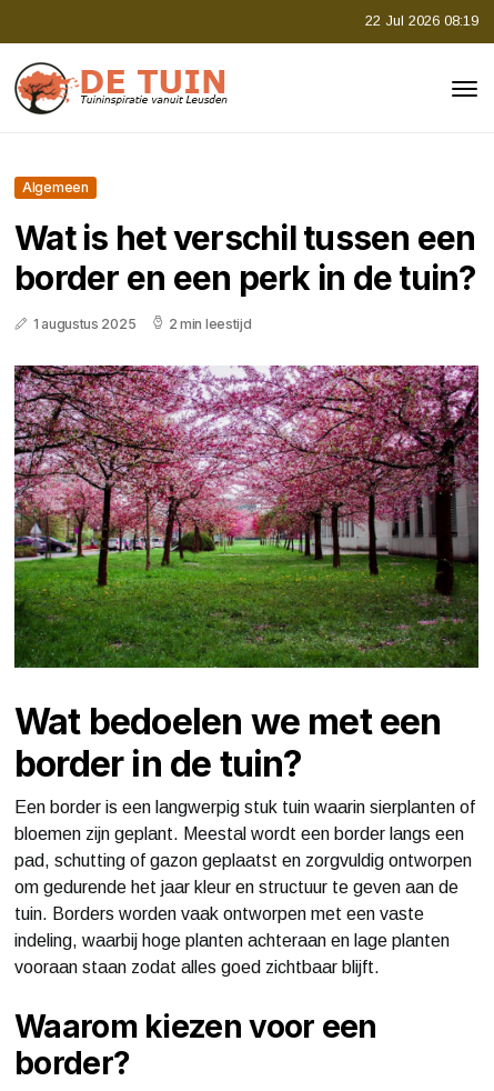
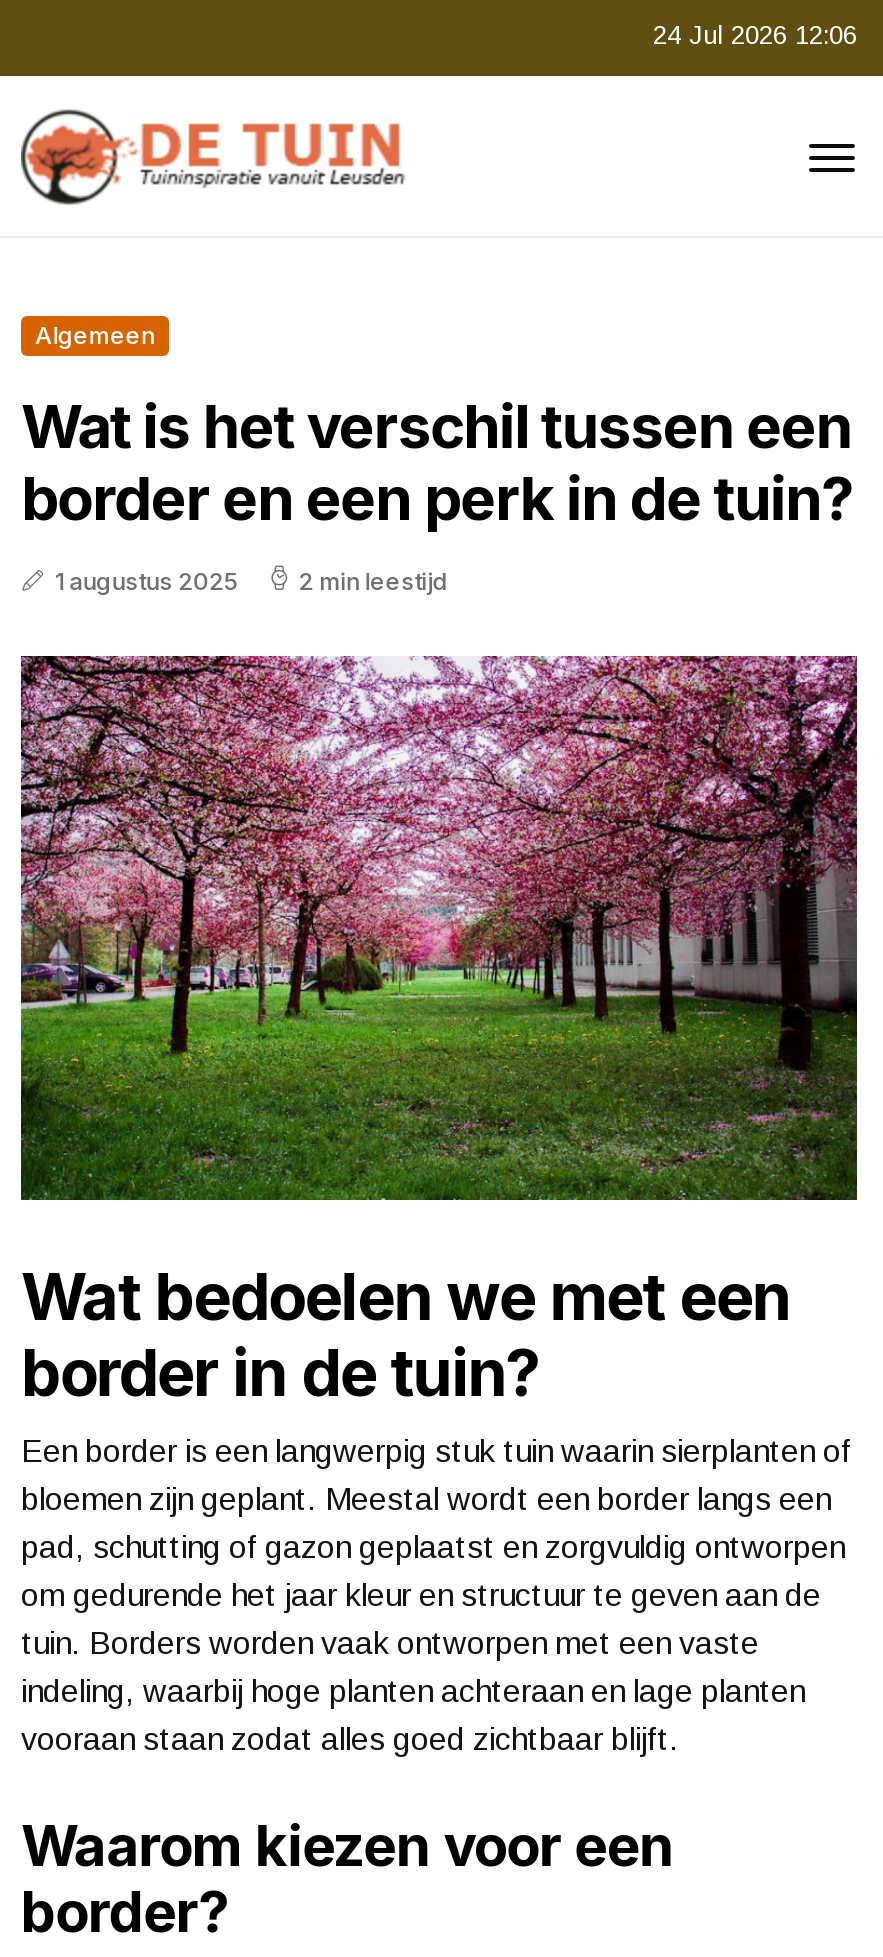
- 22 Jul 2026 08:19
+ 24 Jul 2026 12:06
